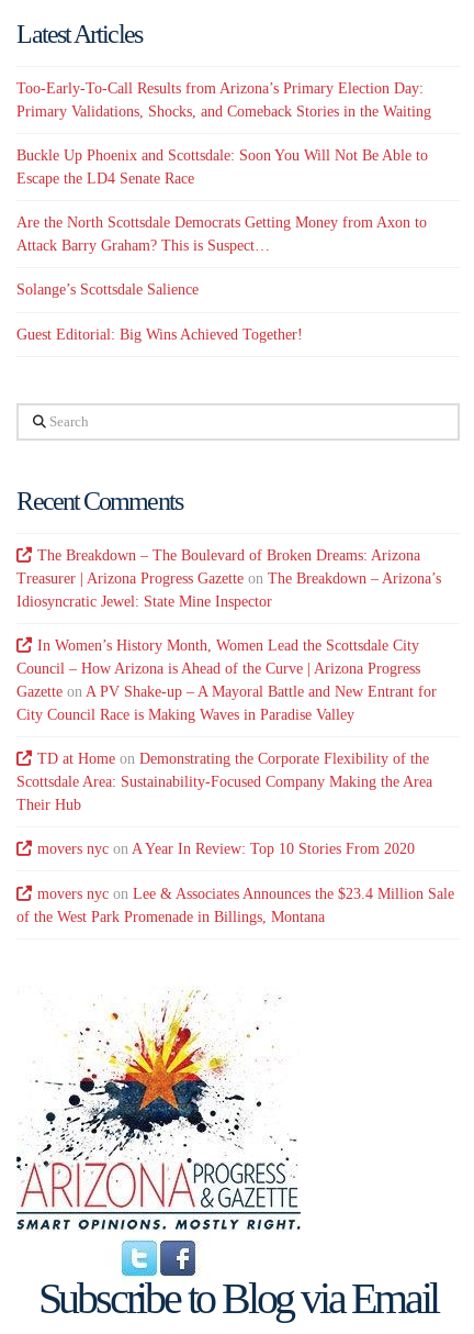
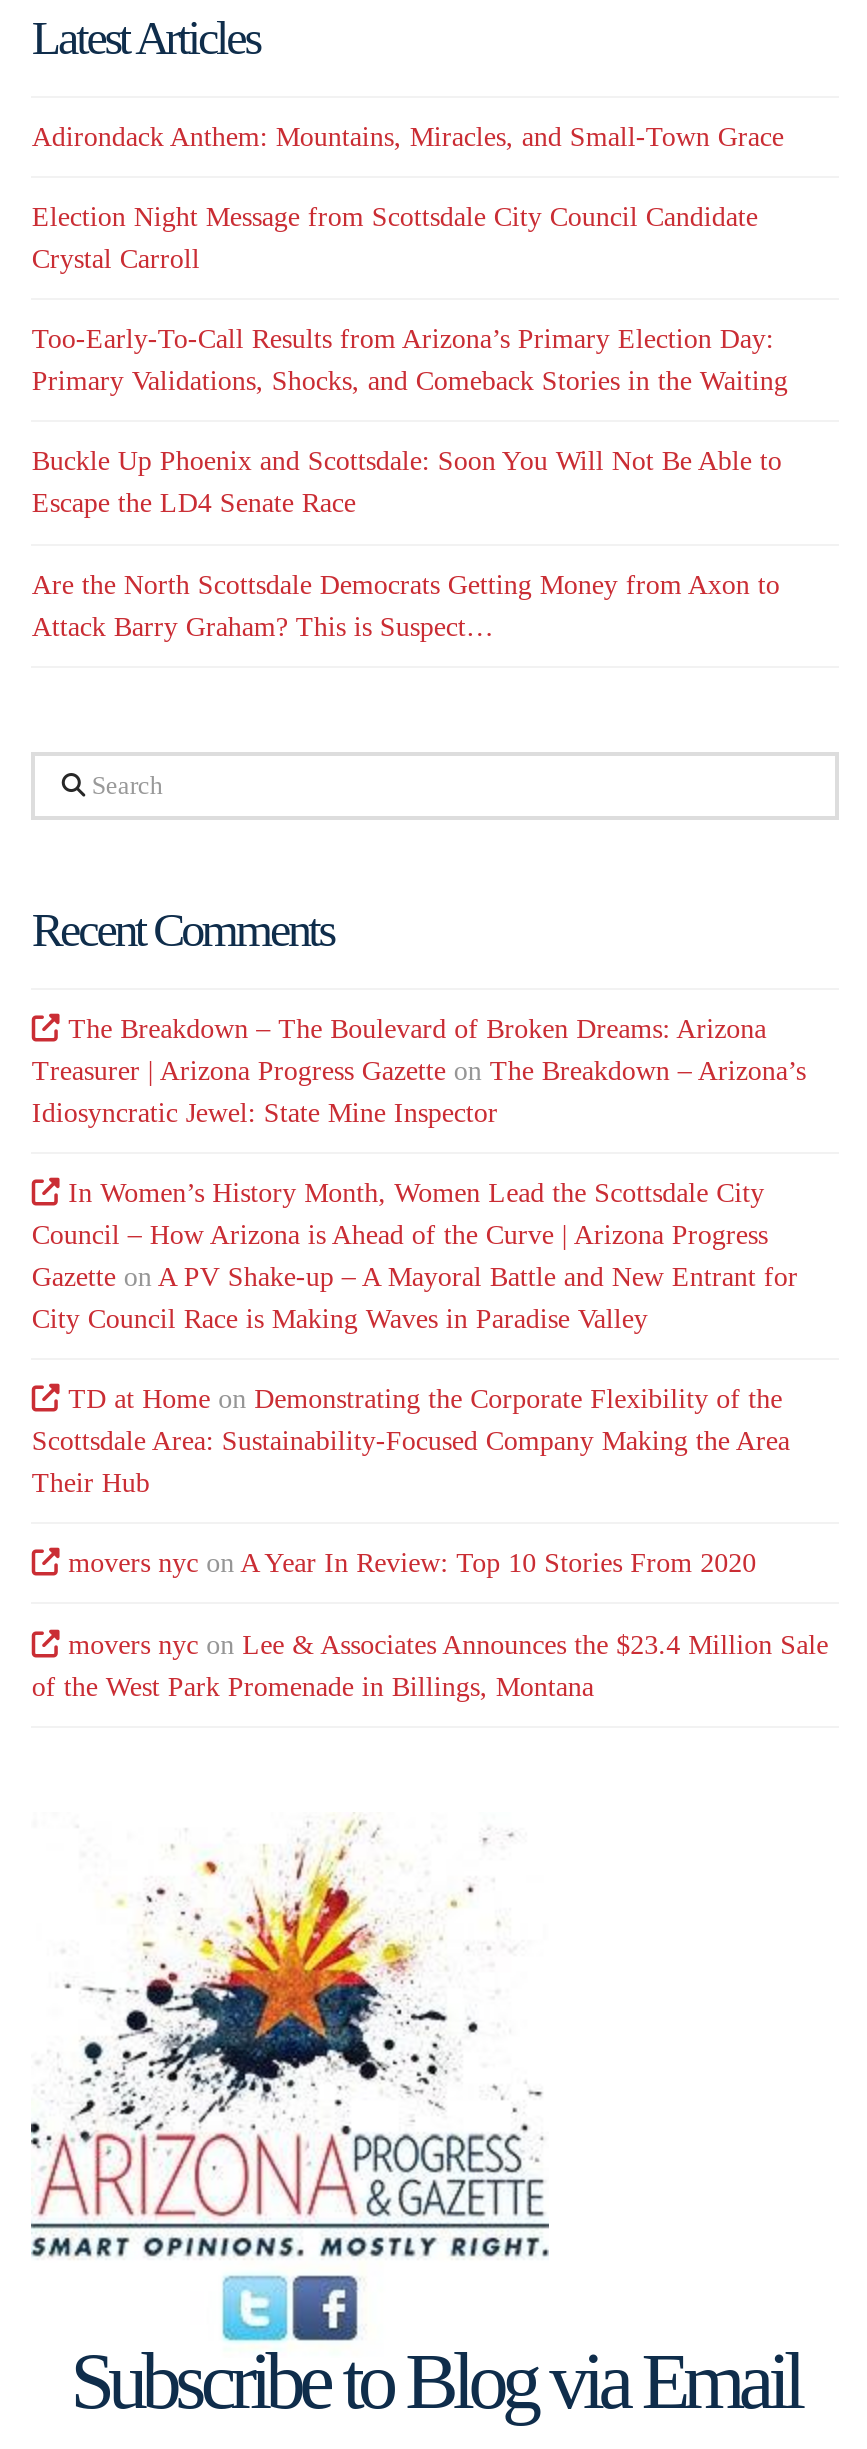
+ Adirondack Anthem: Mountains, Miracles, and Small-Town Grace
+ Election Night Message from Scottsdale City Council Candidate
+ Crystal Carroll

moved down: Too-Early-To-Call Results from Arizona’s Primary Election Day: | Primary Validations, Shocks, and Comeback Stories in the Waiting | Buckle Up Phoenix and Scottsdale: Soon You Will Not Be Able to | Escape the LD4 Senate Race | Are the North Scottsdale Democrats Getting Money from Axon to | Attack Barry Graham? This is Suspect…

- Solange’s Scottsdale Salience
- Guest Editorial: Big Wins Achieved Together!
